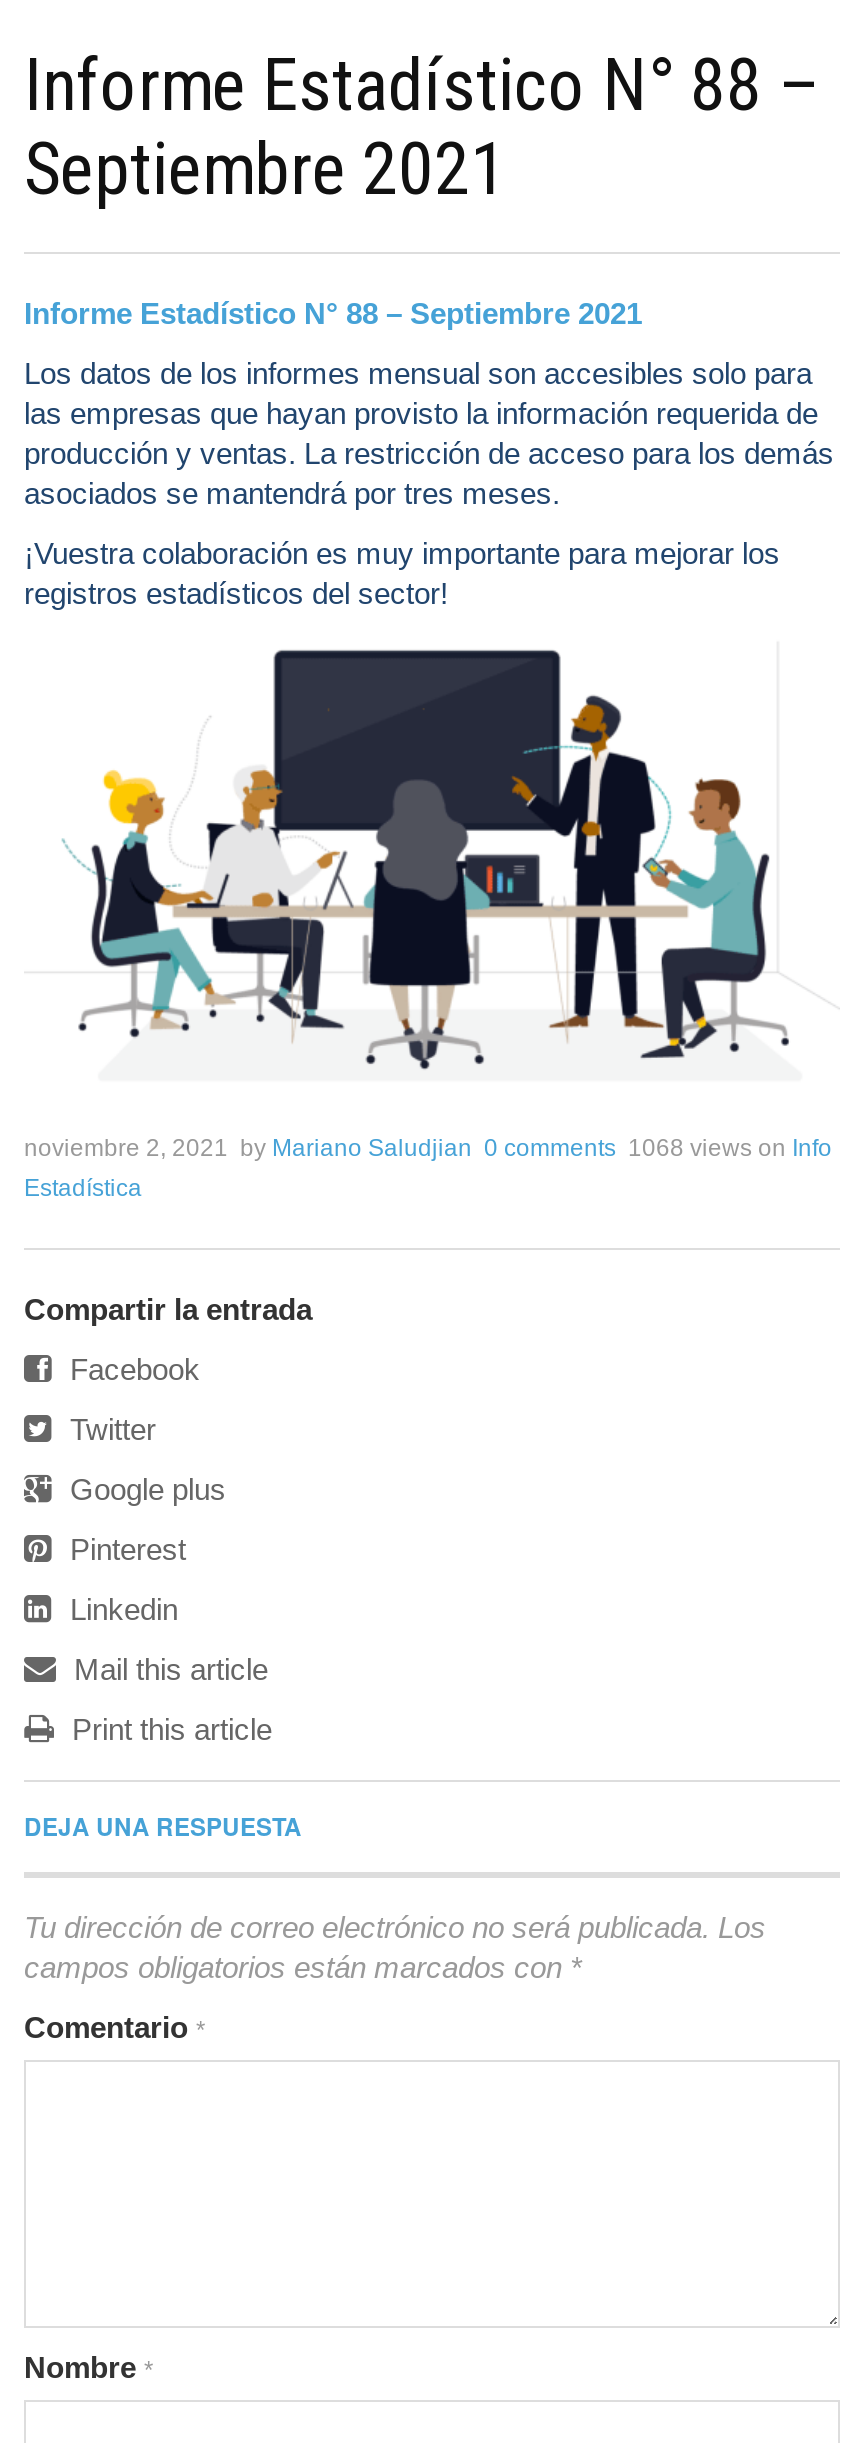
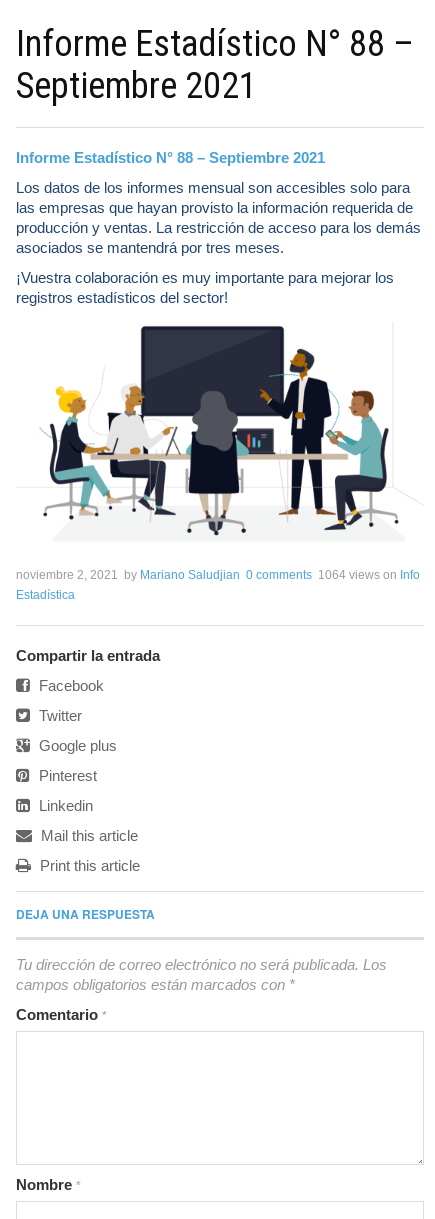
- noviembre 2, 2021 by Mariano Saludjian 0 comments 1068 views on Info
+ noviembre 2, 2021 by Mariano Saludjian 0 comments 1064 views on Info
